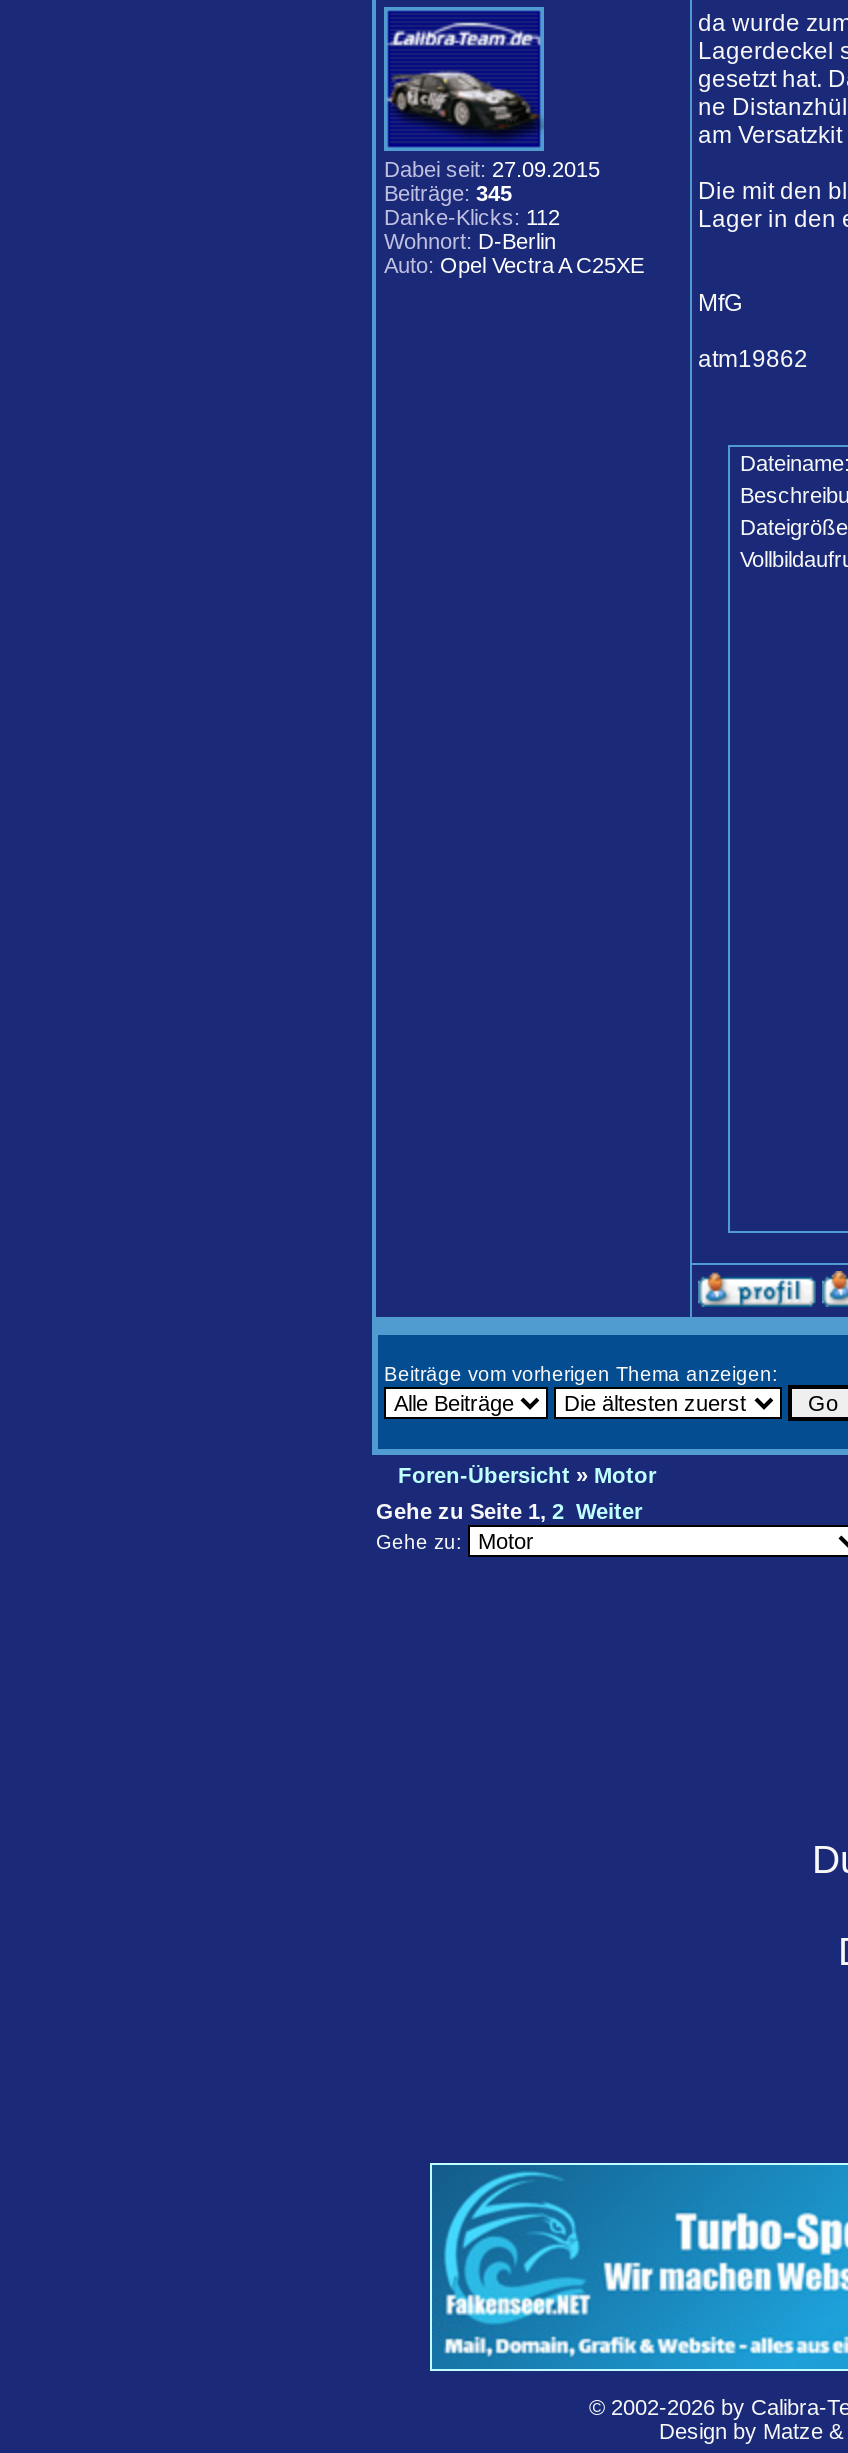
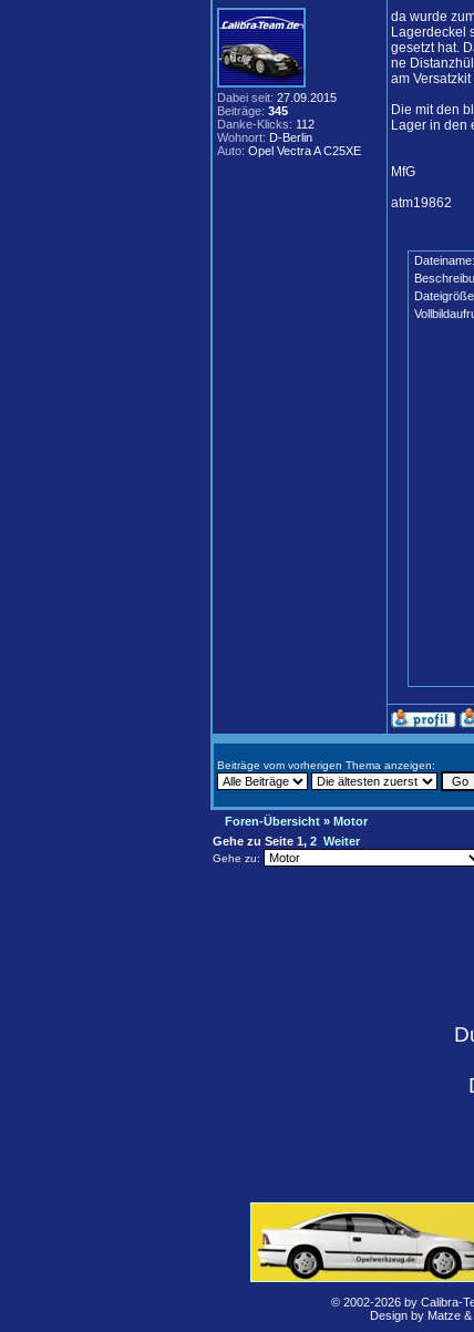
- [image]
+ [image]
